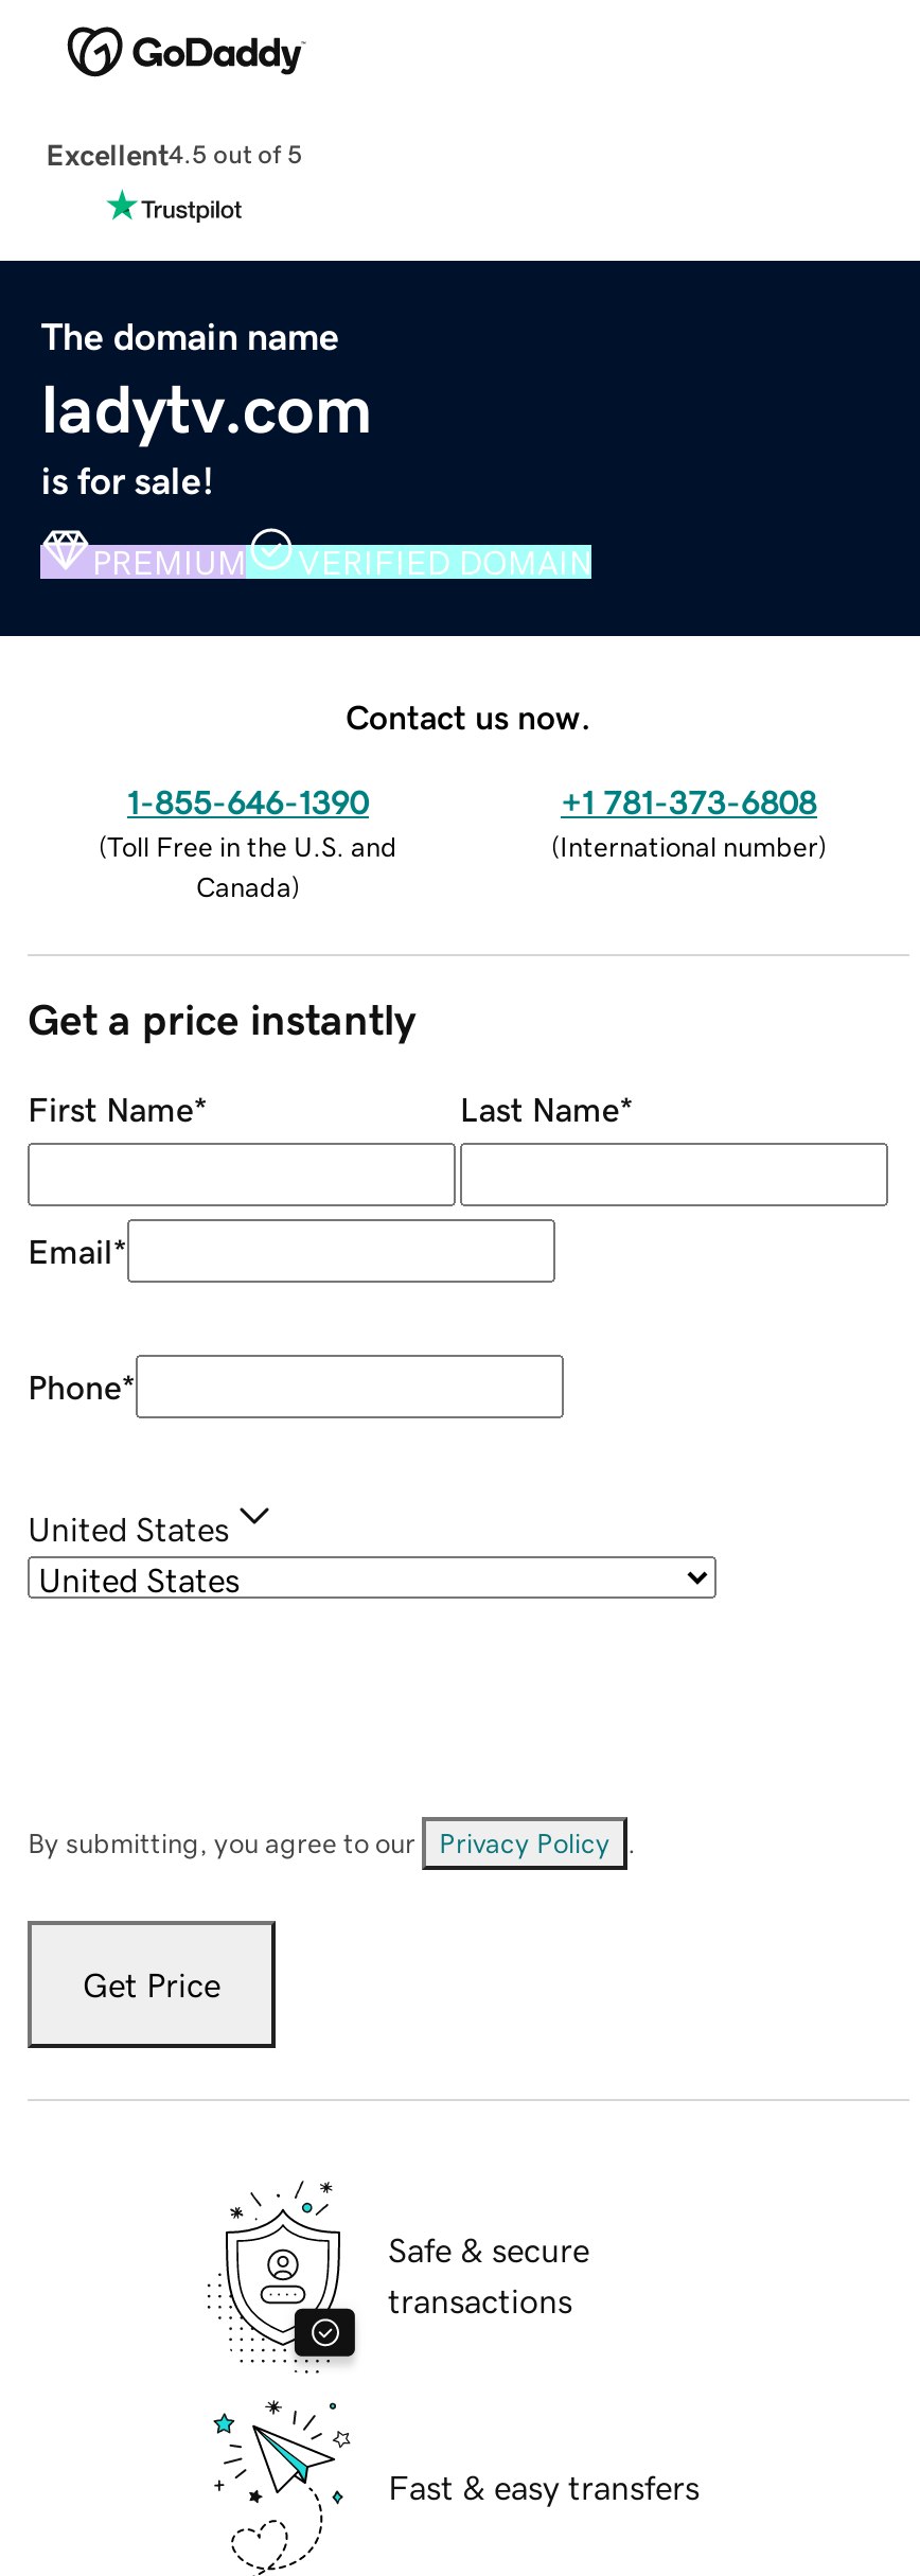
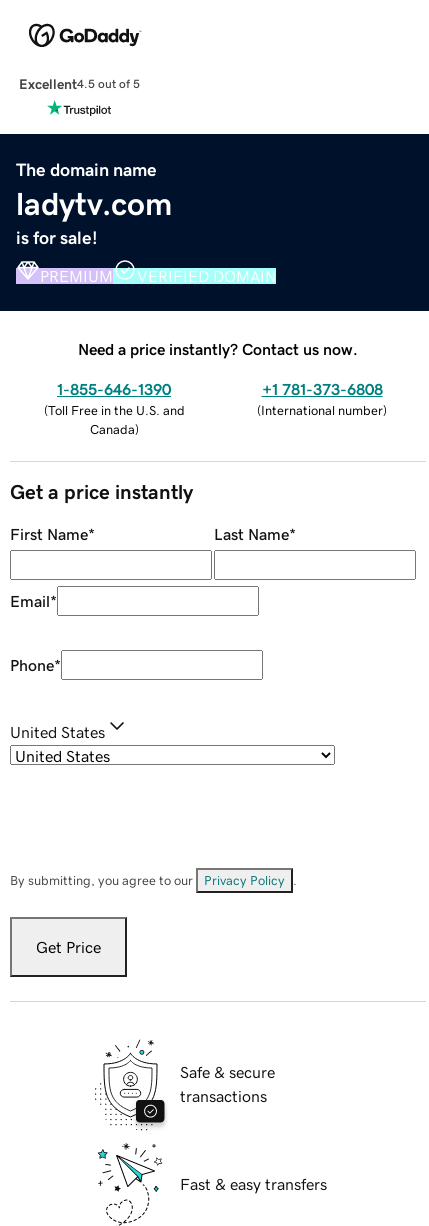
- Contact us now.
+ Need a price instantly? Contact us now.
